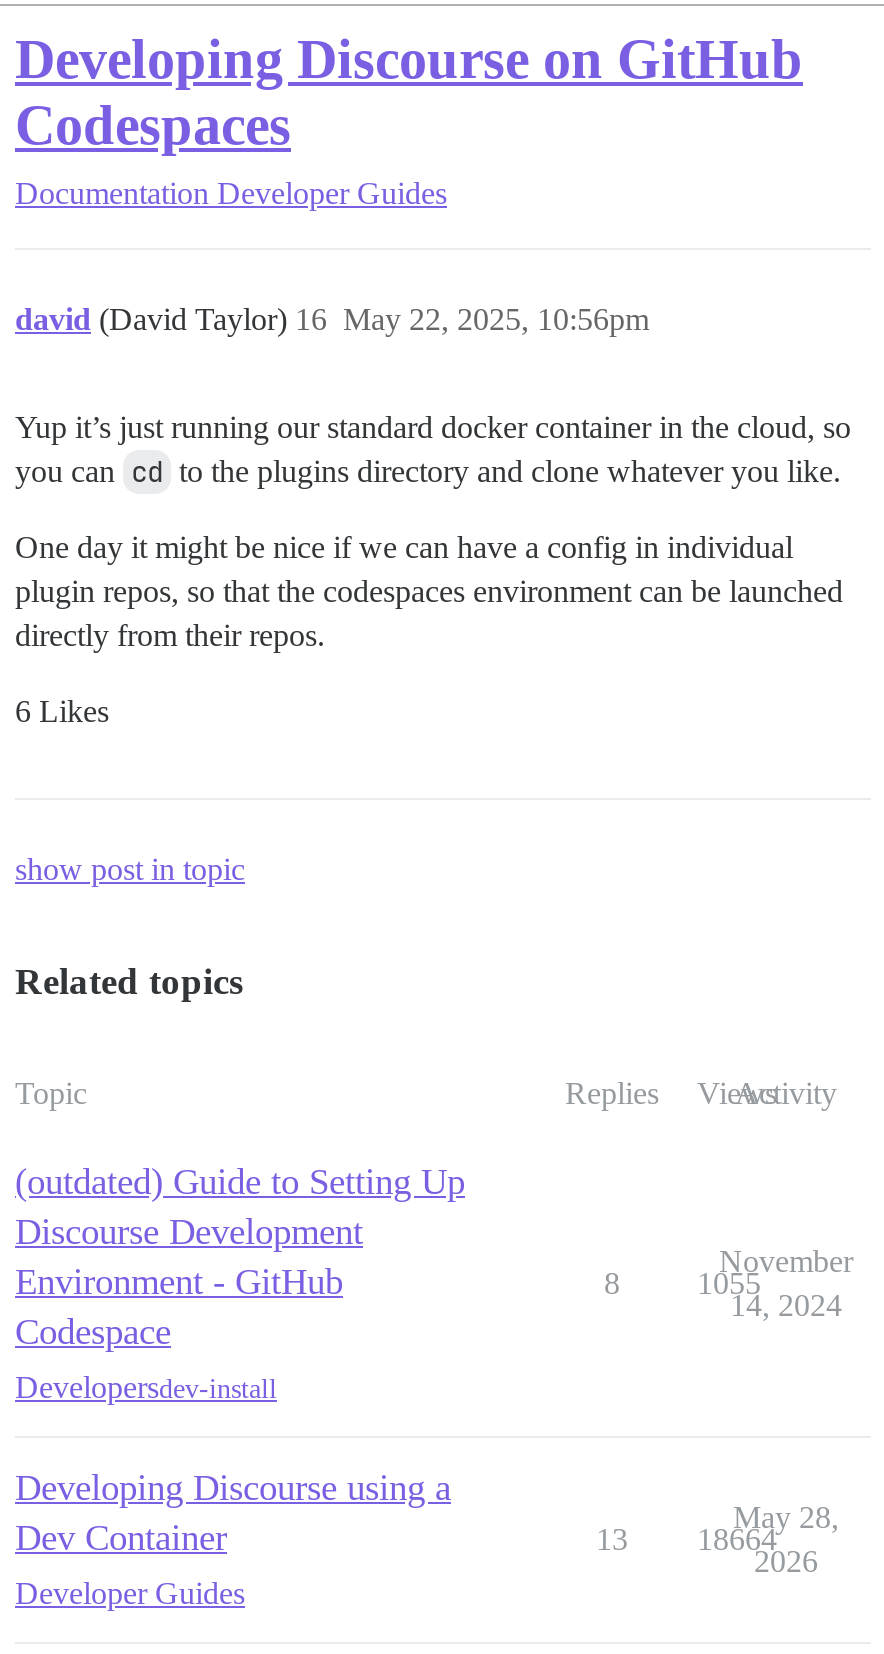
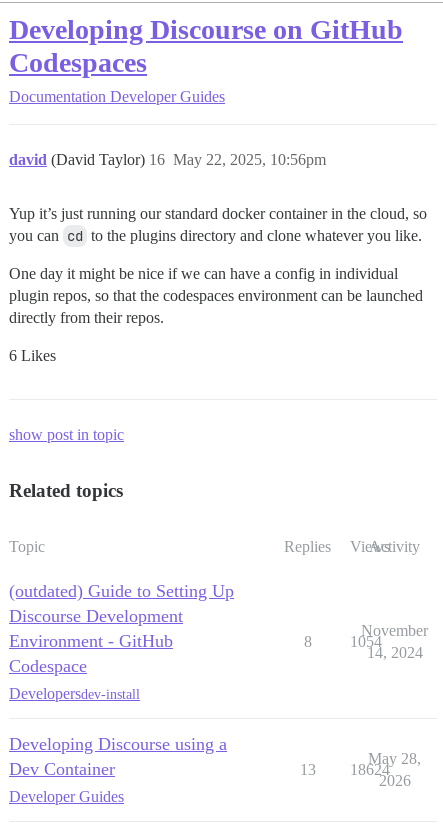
- 1055
+ 1054

- 18664
+ 18624
